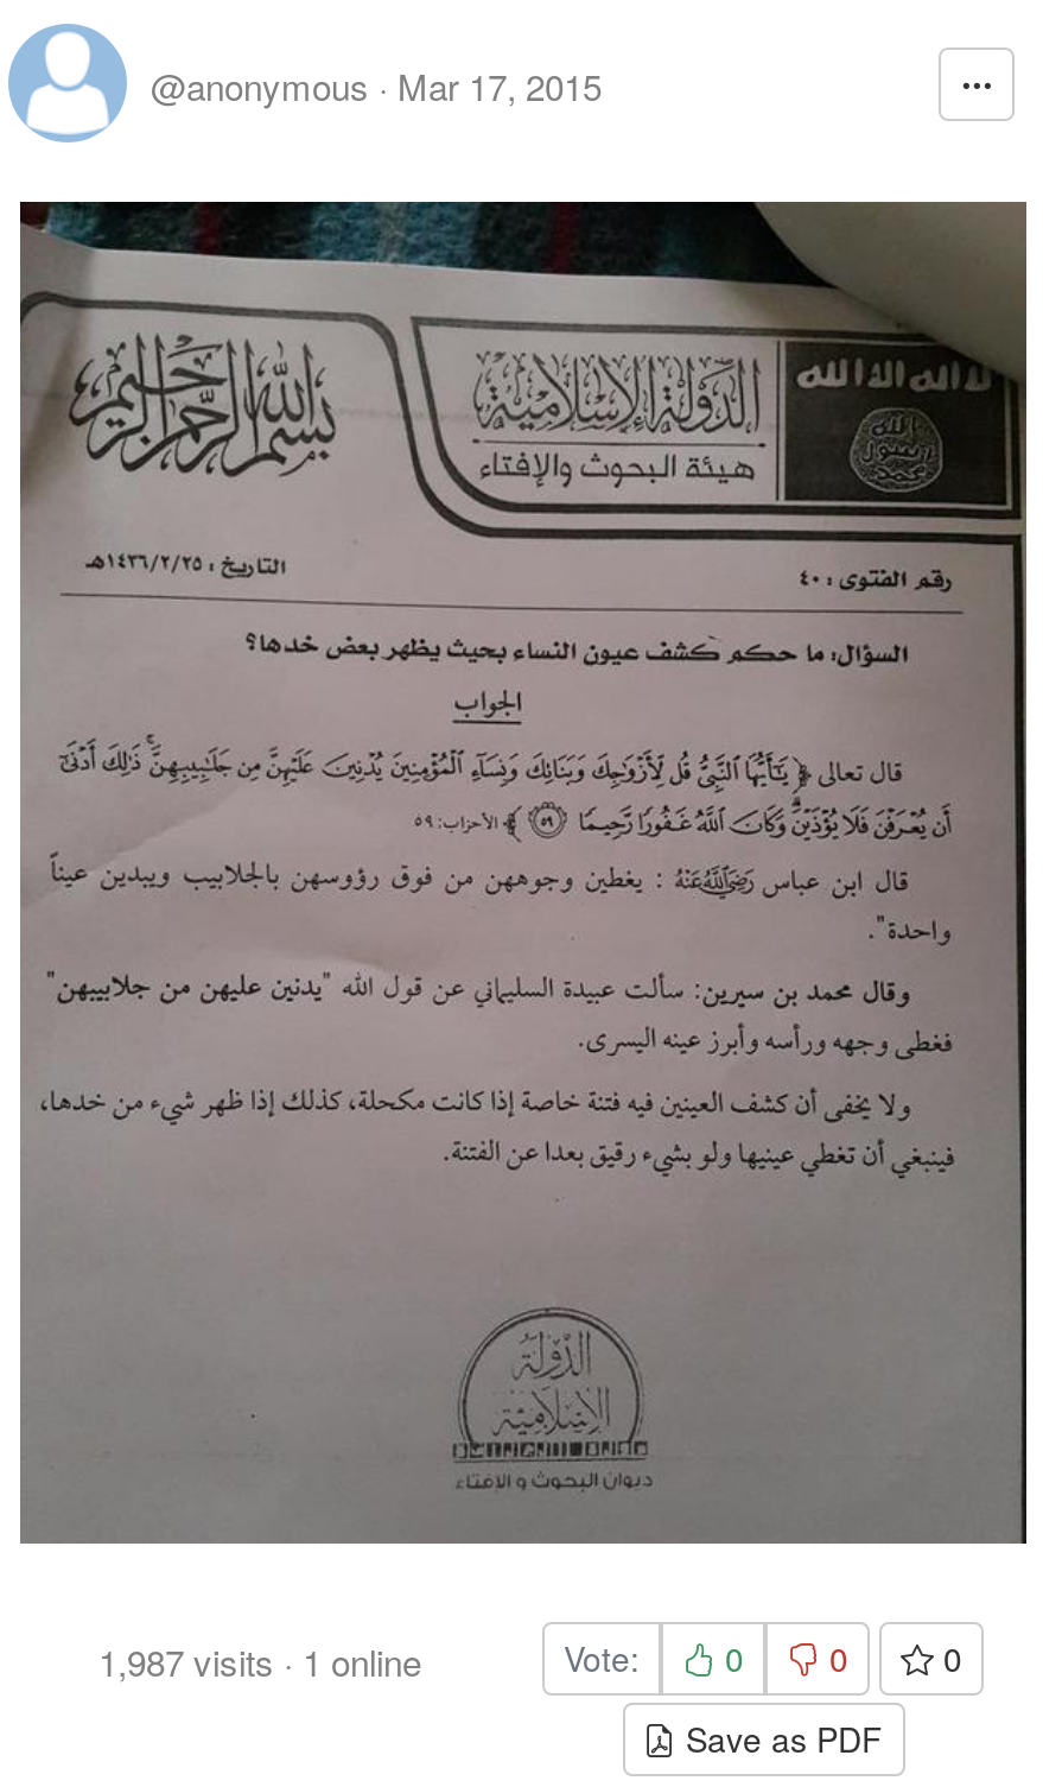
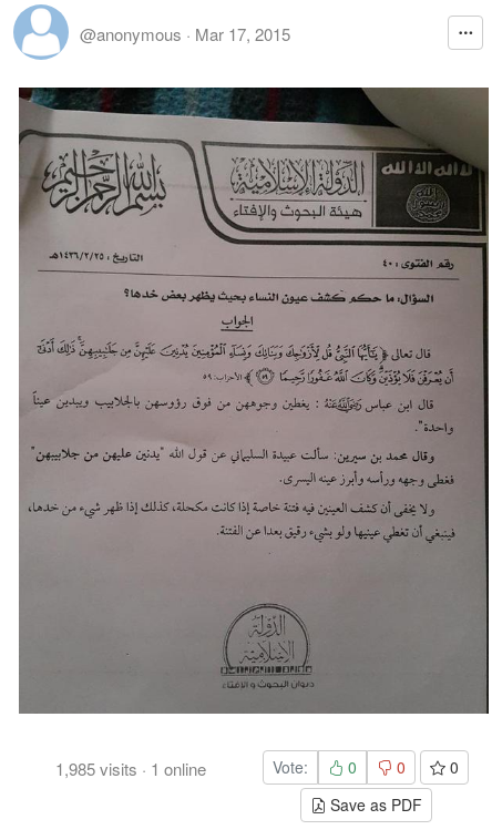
- 1,987 visits · 1 online
+ 1,985 visits · 1 online
